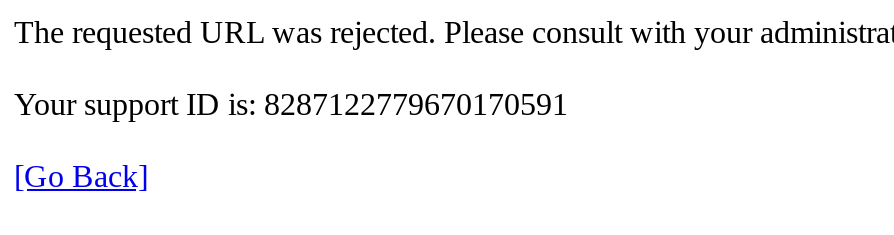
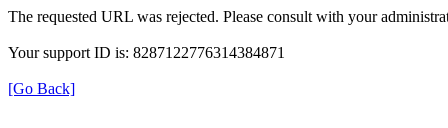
- Your support ID is: 8287122779670170591
+ Your support ID is: 8287122776314384871
